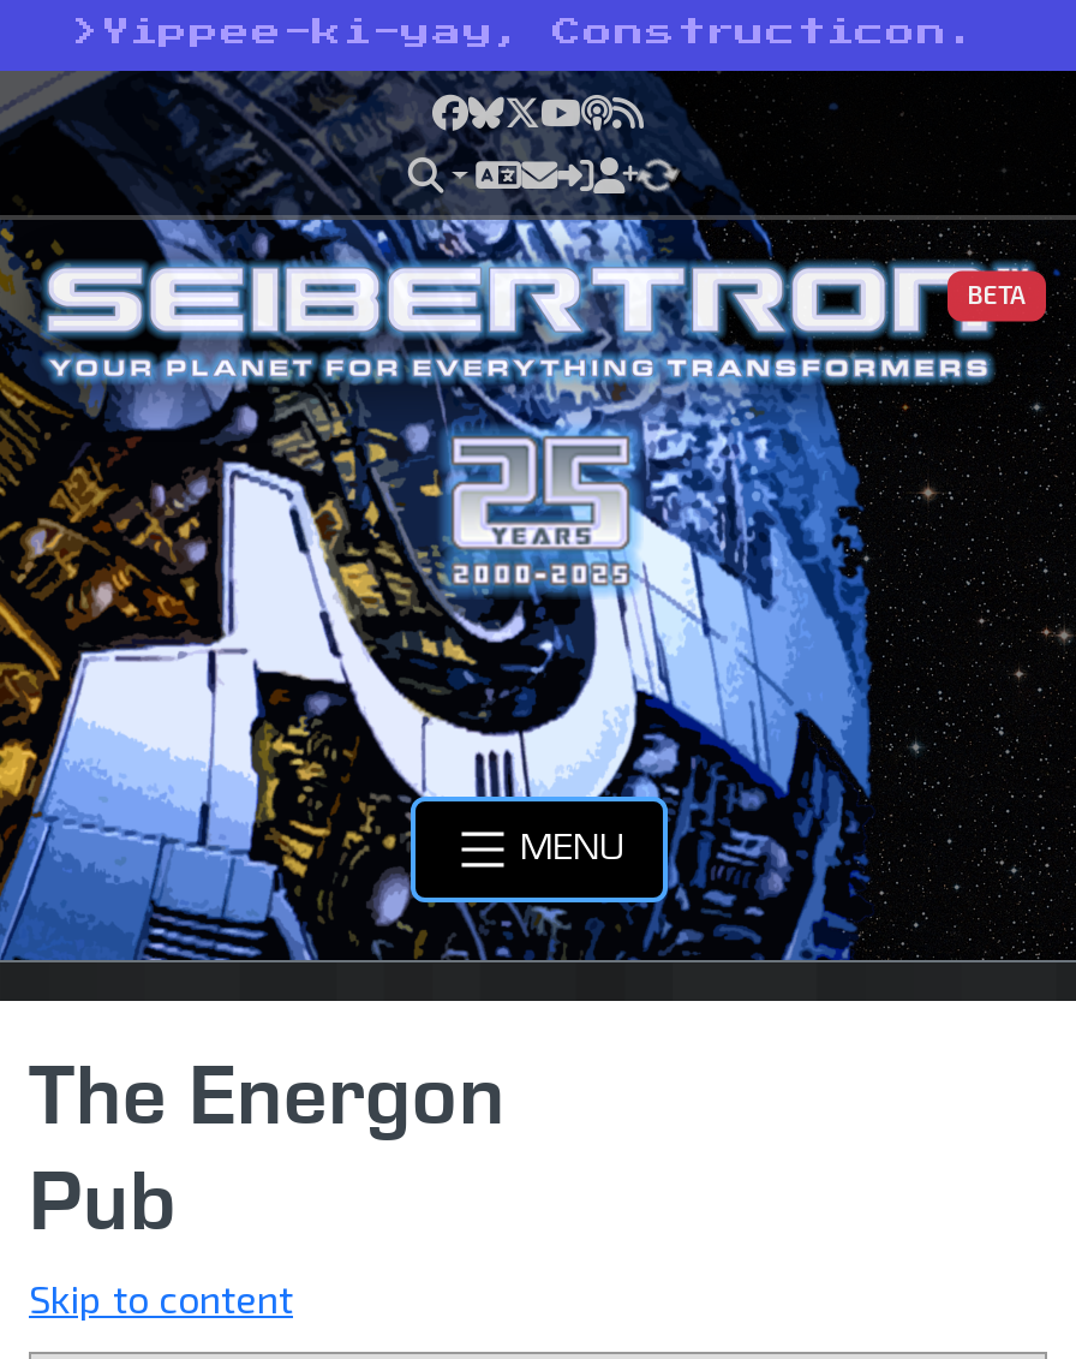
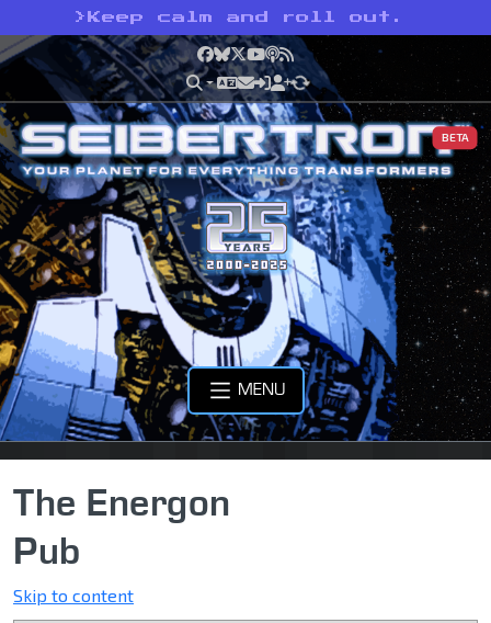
- > Yippee-ki-yay, Constructicon.
+ > Keep calm and roll out.
